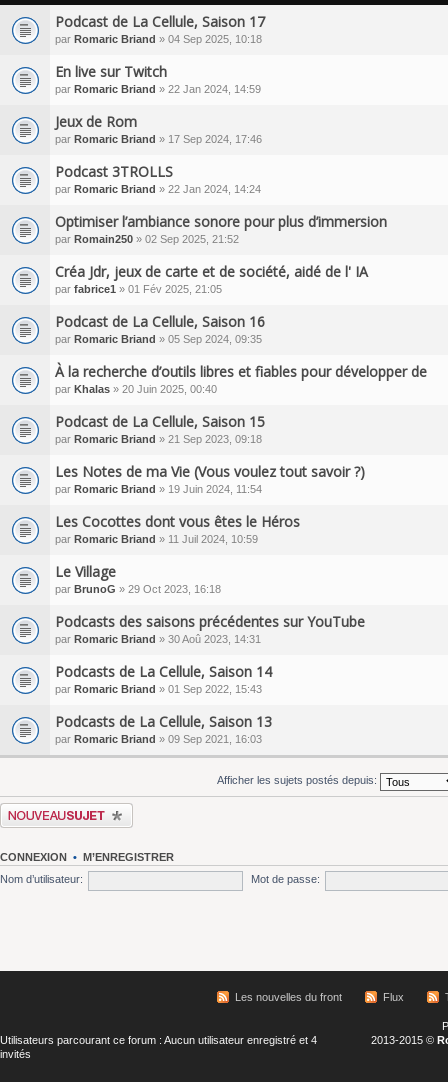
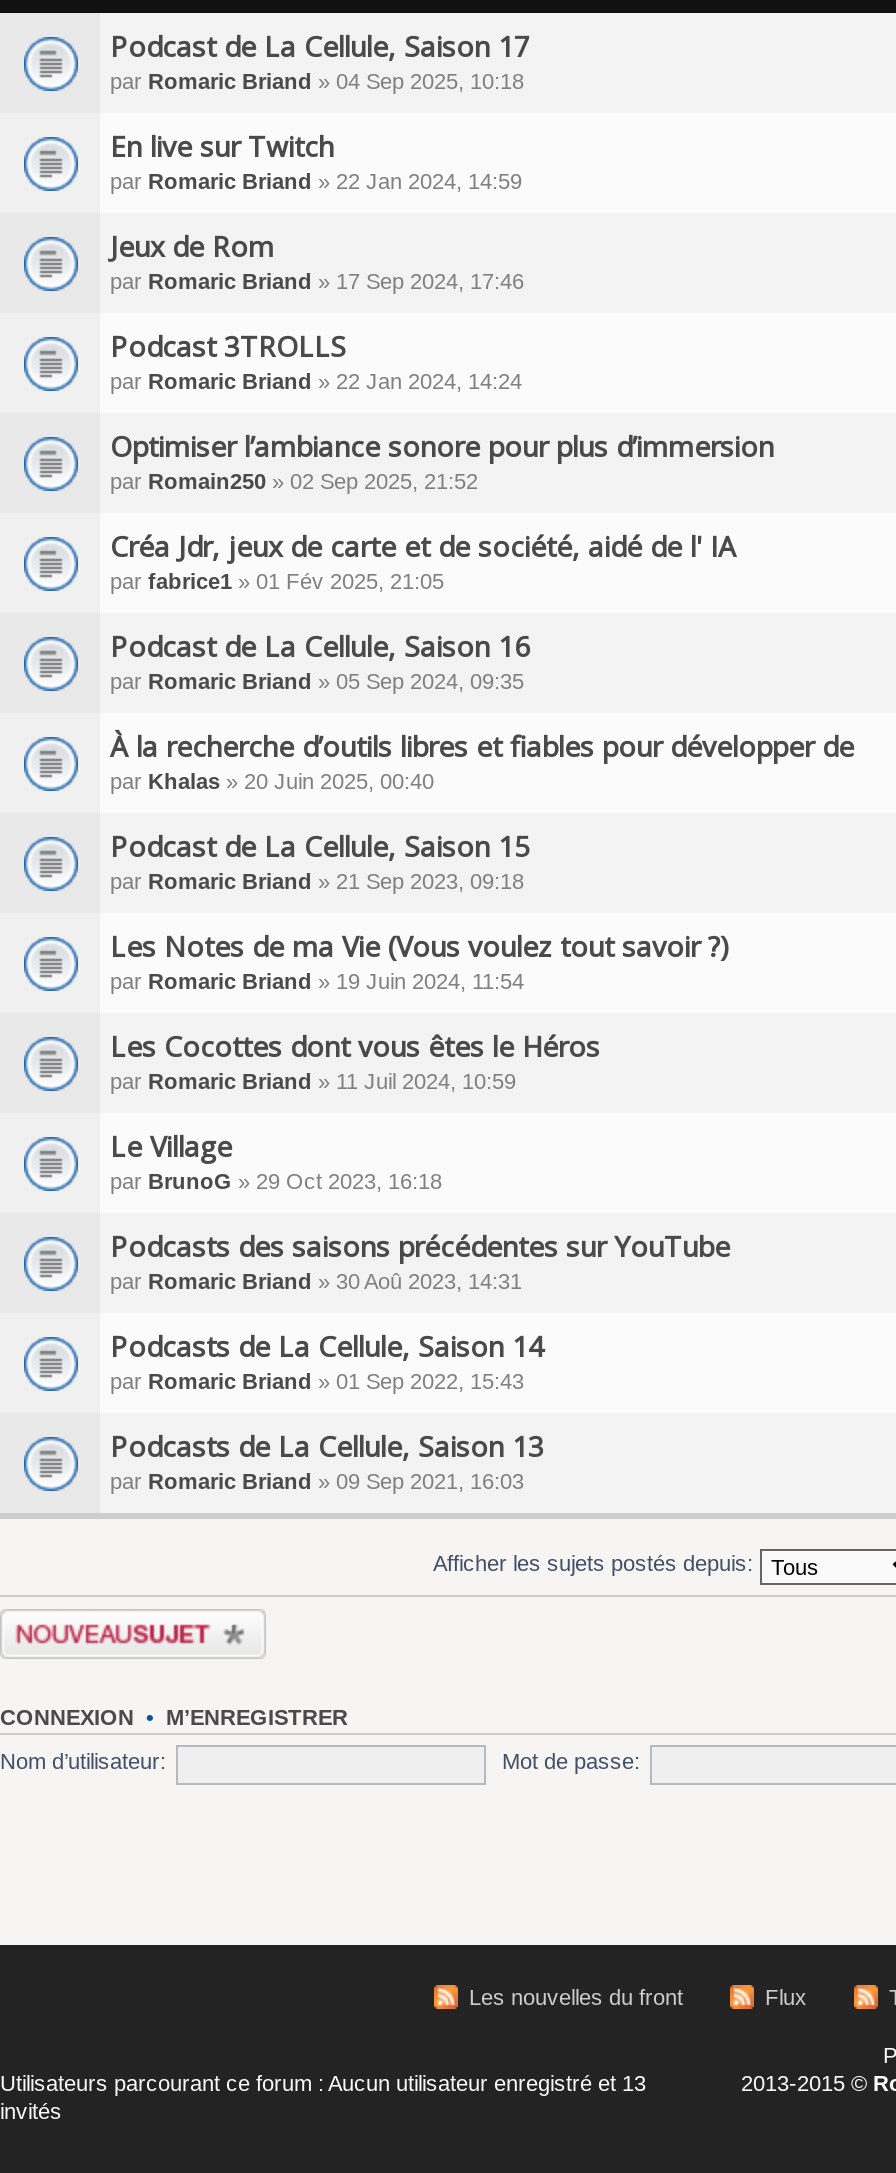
- Utilisateurs parcourant ce forum : Aucun utilisateur enregistré et 4
+ Utilisateurs parcourant ce forum : Aucun utilisateur enregistré et 13
